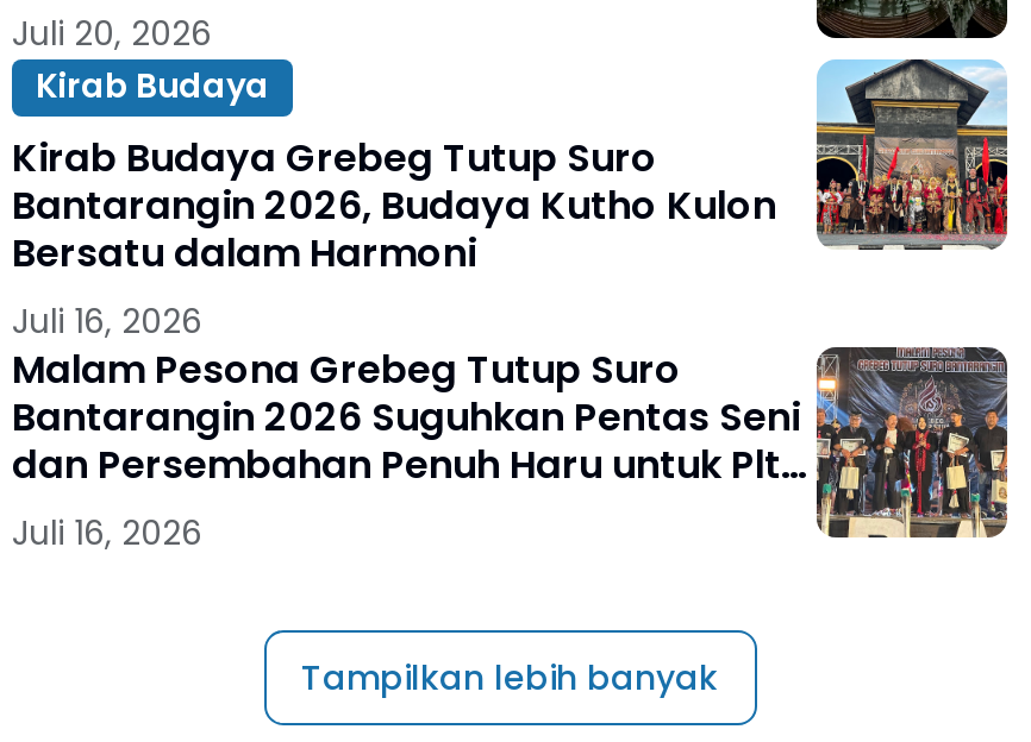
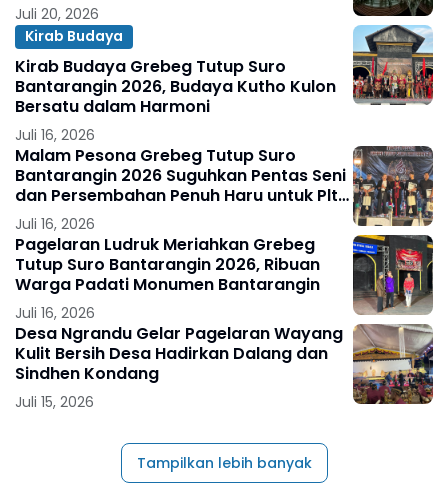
+ [image]
+ Pagelaran Ludruk Meriahkan Grebeg
+ Tutup Suro Bantarangin 2026, Ribuan
+ Warga Padati Monumen Bantarangin
+ Juli 16, 2026
+ Desa Ngrandu Gelar Pagelaran Wayang
+ Kulit Bersih Desa Hadirkan Dalang dan
+ Sindhen Kondang
+ Juli 15, 2026

+ [image]
